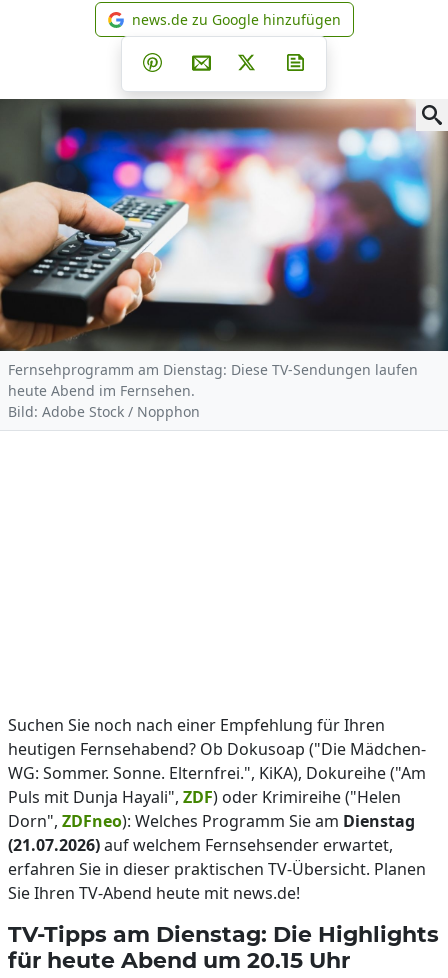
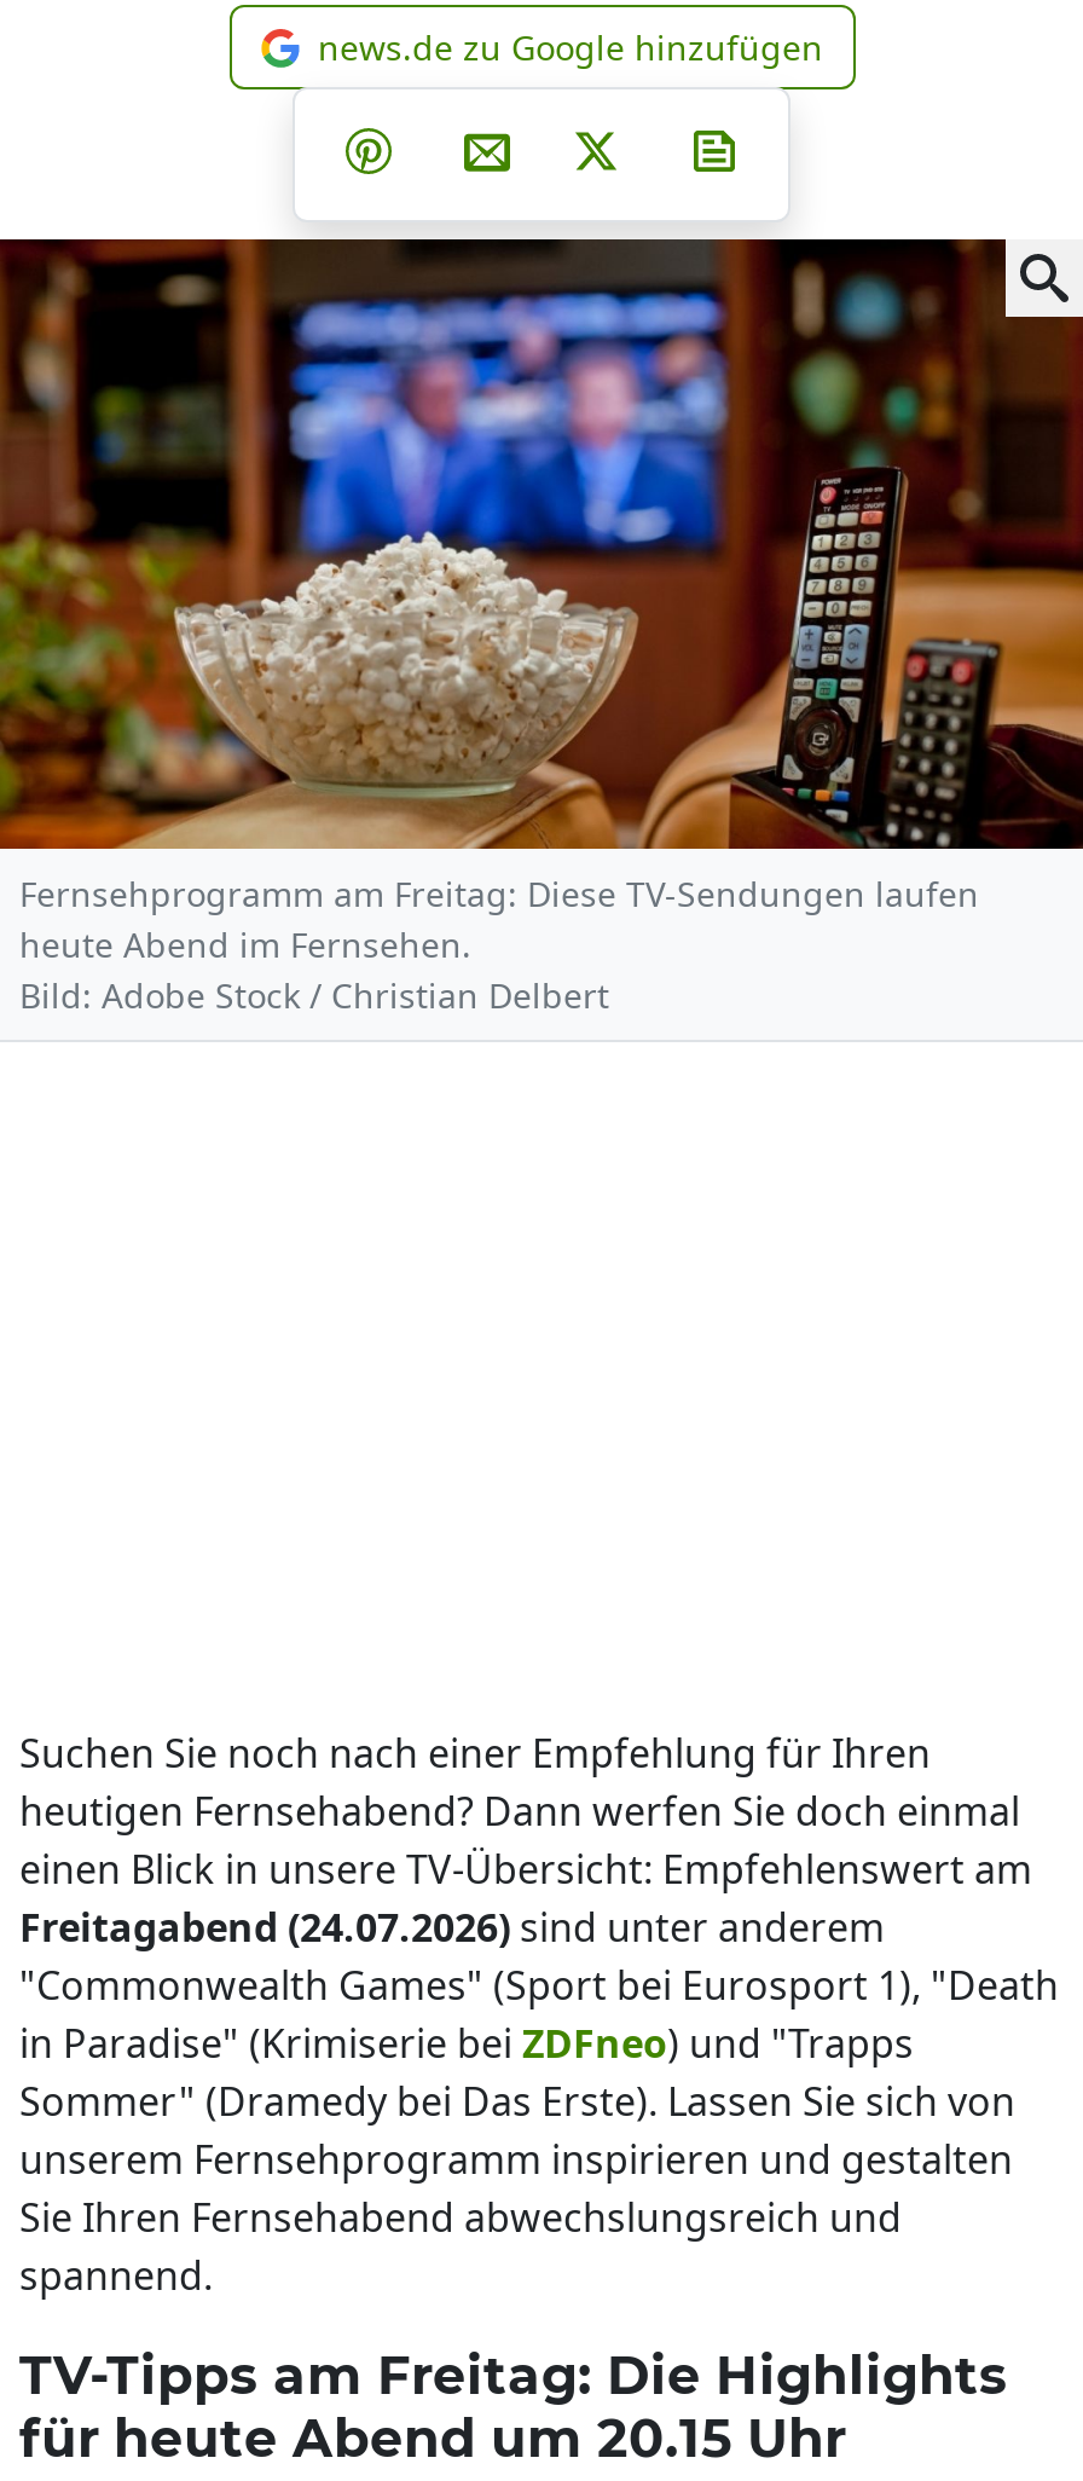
- [image]
- Fernsehprogramm am Dienstag: Diese TV-Sendungen laufen
+ [image]
+ Fernsehprogramm am Freitag: Diese TV-Sendungen laufen

- Bild: Adobe Stock / Nopphon
+ Bild: Adobe Stock / Christian Delbert

- heutigen Fernsehabend? Ob Dokusoap ("Die Mädchen-
- WG: Sommer. Sonne. Elternfrei.", KiKA), Dokureihe ("Am
- Puls mit Dunja Hayali", ZDF) oder Krimireihe ("Helen
- Dorn", ZDFneo): Welches Programm Sie am Dienstag
- (21.07.2026) auf welchem Fernsehsender erwartet,
- erfahren Sie in dieser praktischen TV-Übersicht. Planen
- Sie Ihren TV-Abend heute mit news.de!
+ heutigen Fernsehabend? Dann werfen Sie doch einmal
+ einen Blick in unsere TV-Übersicht: Empfehlenswert am
+ Freitagabend (24.07.2026) sind unter anderem
+ "Commonwealth Games" (Sport bei Eurosport 1), "Death
+ in Paradise" (Krimiserie bei ZDFneo) und "Trapps
+ Sommer" (Dramedy bei Das Erste). Lassen Sie sich von
+ unserem Fernsehprogramm inspirieren und gestalten
+ Sie Ihren Fernsehabend abwechslungsreich und
+ spannend.

- TV-Tipps am Dienstag: Die Highlights
+ TV-Tipps am Freitag: Die Highlights
